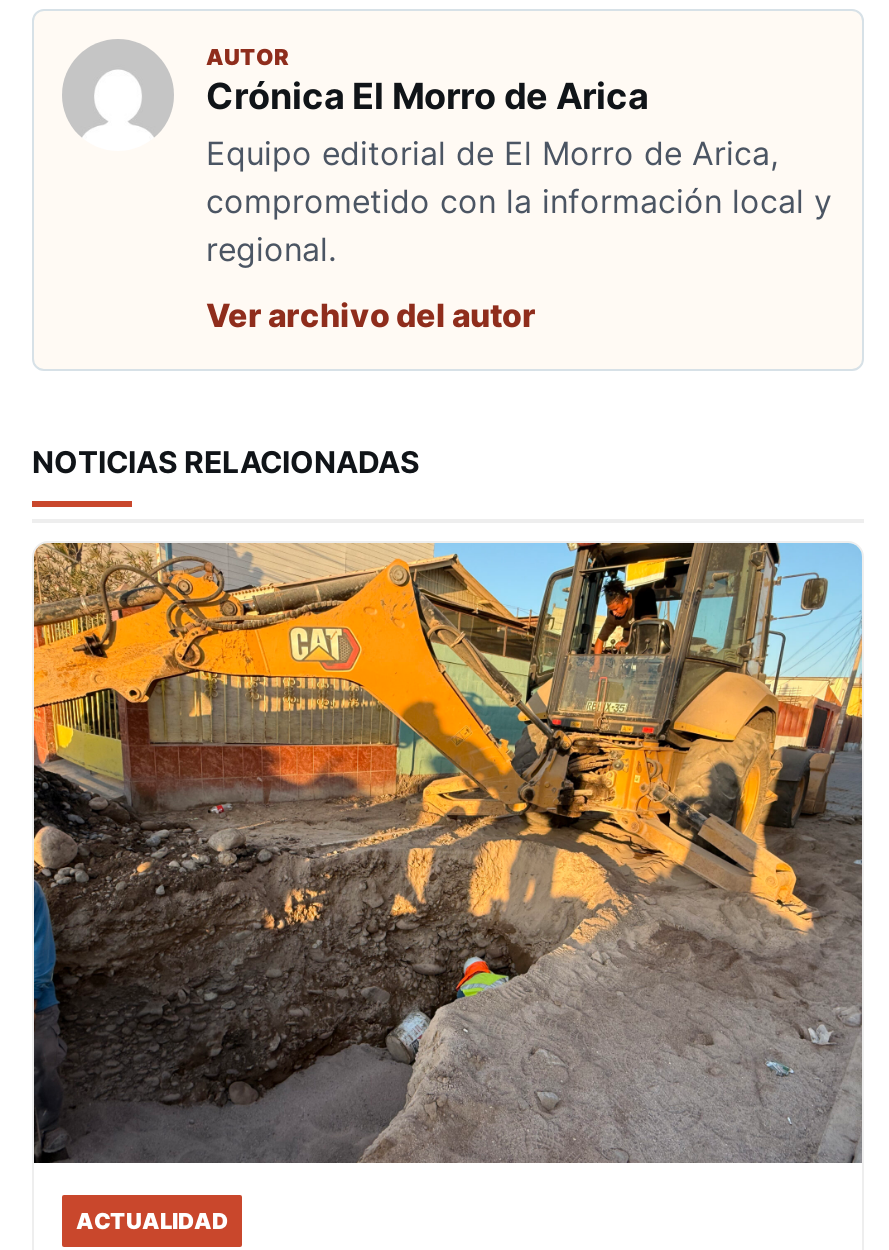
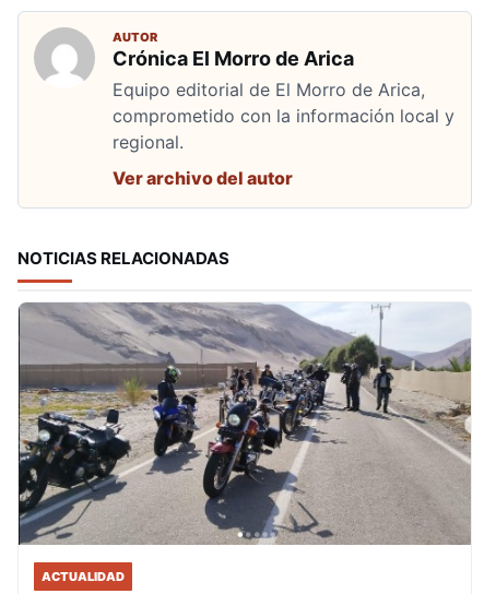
- [image]
+ [image]
